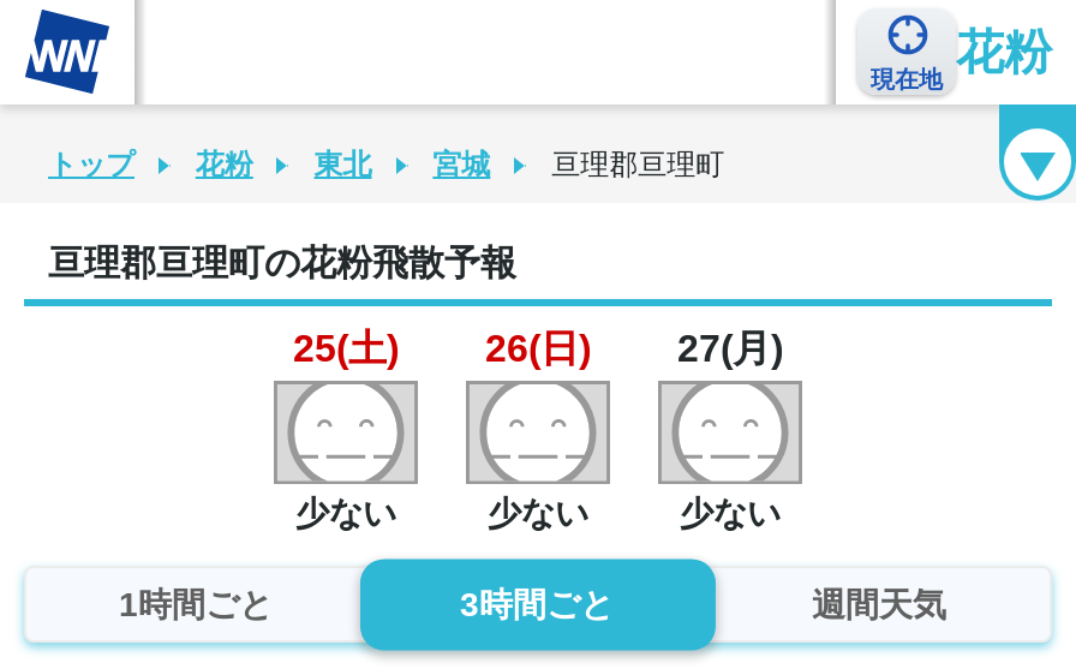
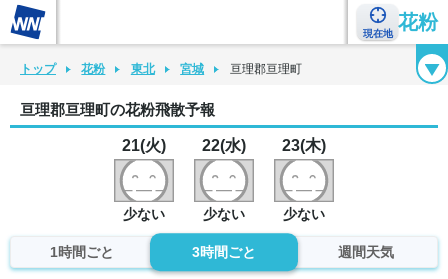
- 25(土)
+ 21(火)

- 26(日)
+ 22(水)

- 27(月)
+ 23(木)
